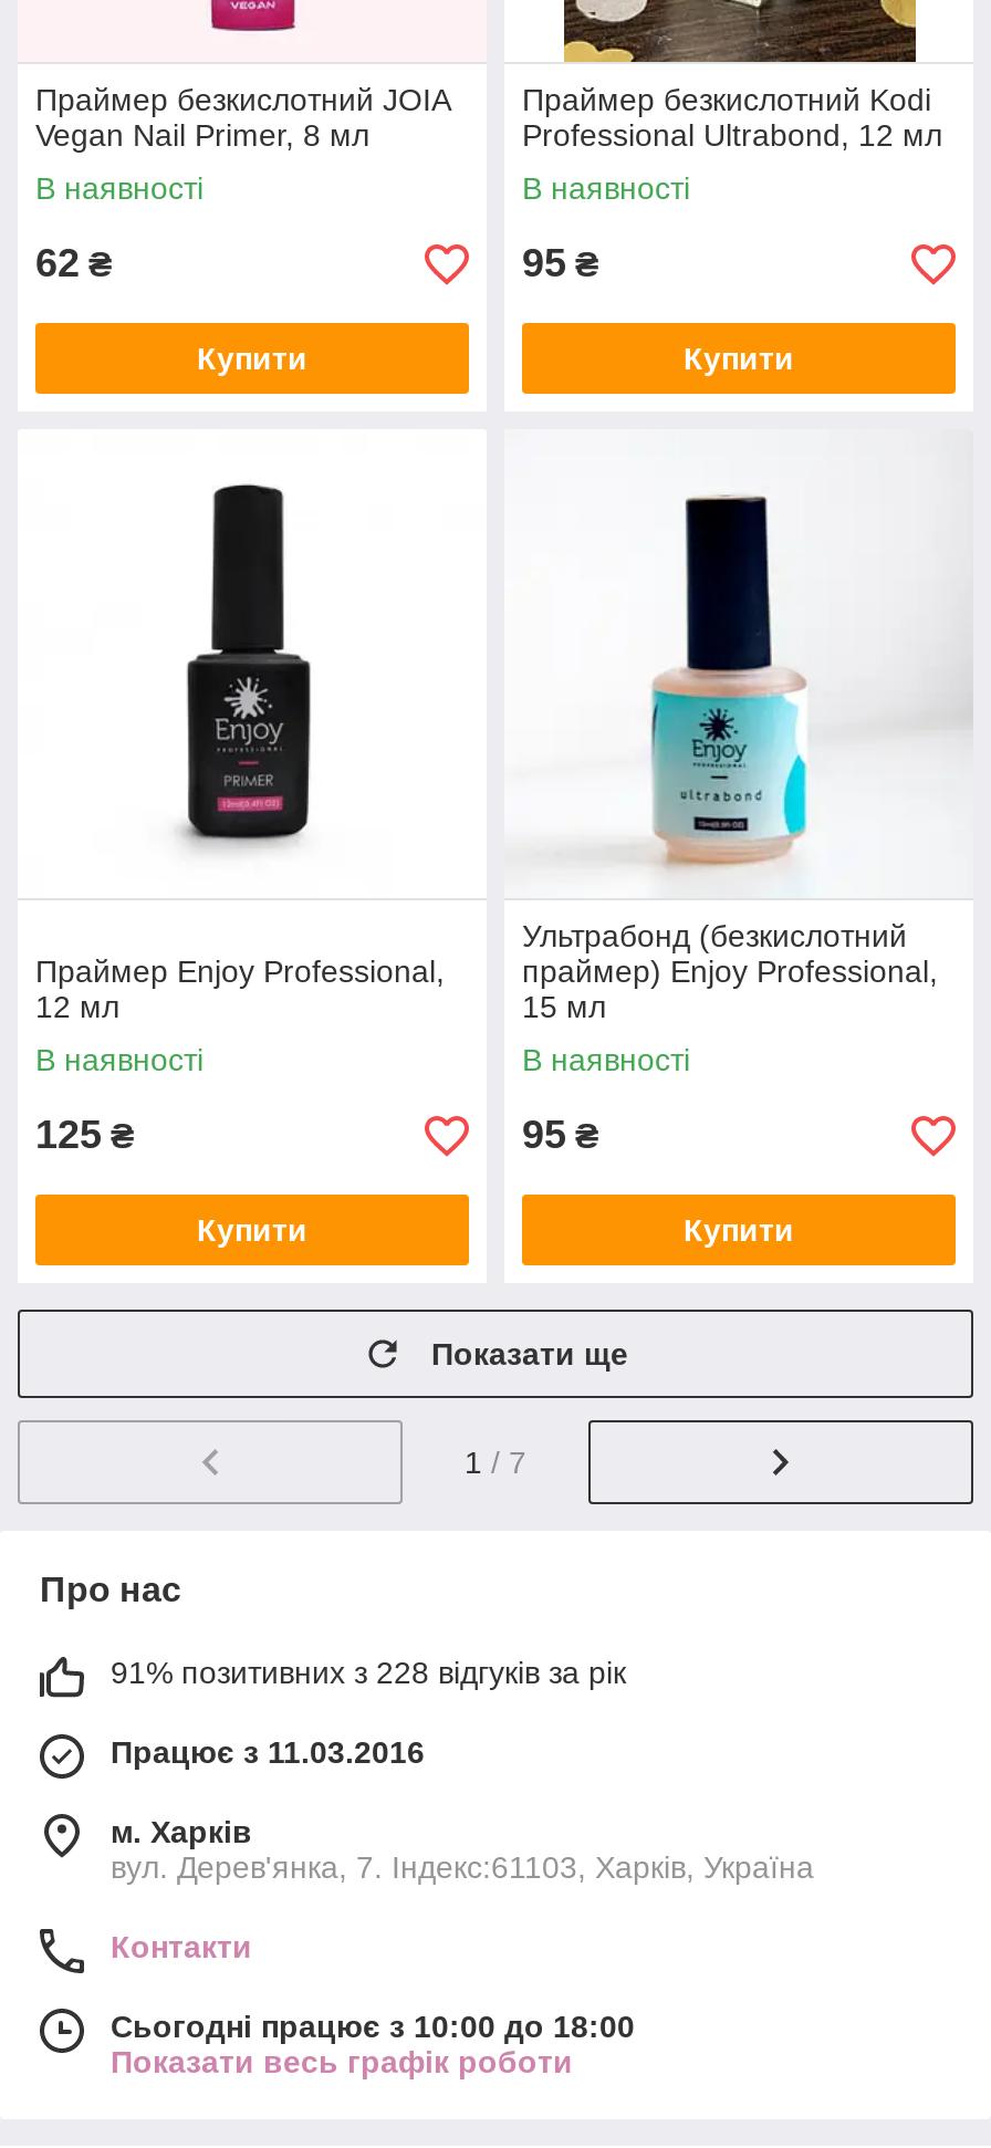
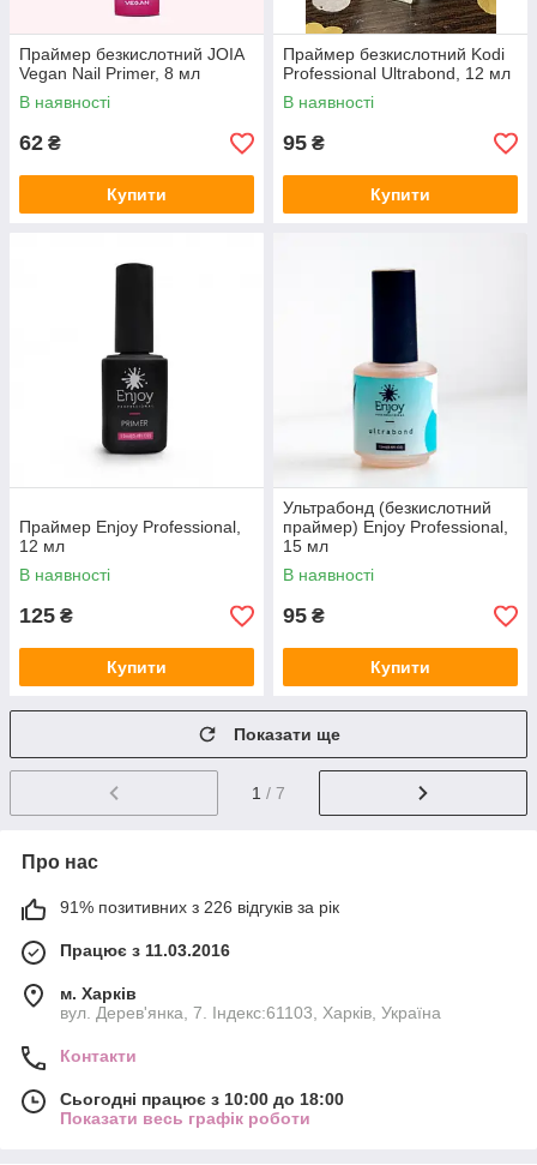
- 91% позитивних з 228 відгуків за рік
+ 91% позитивних з 226 відгуків за рік
